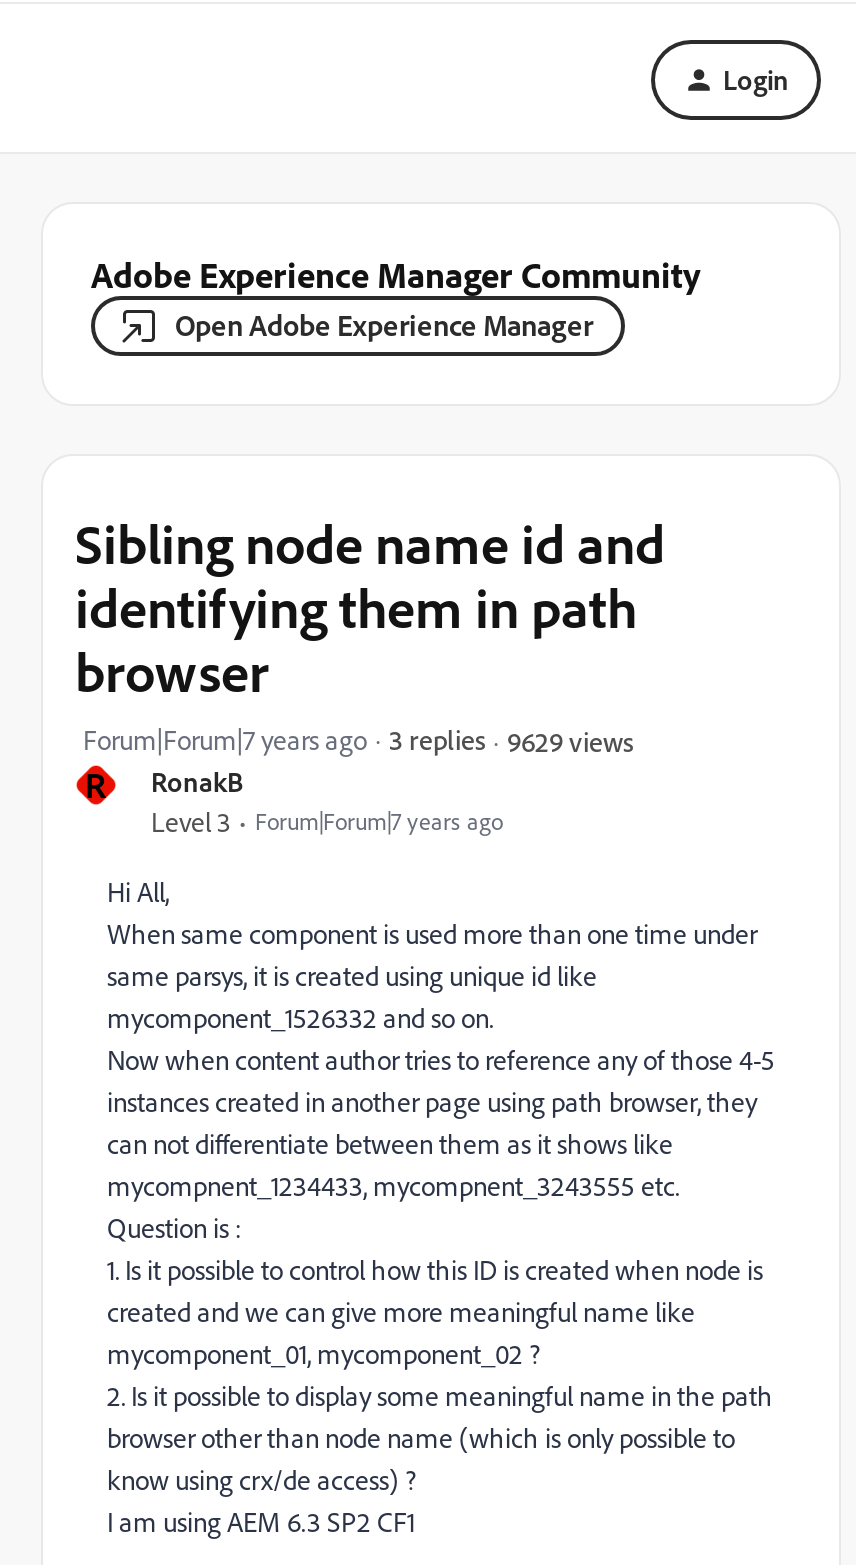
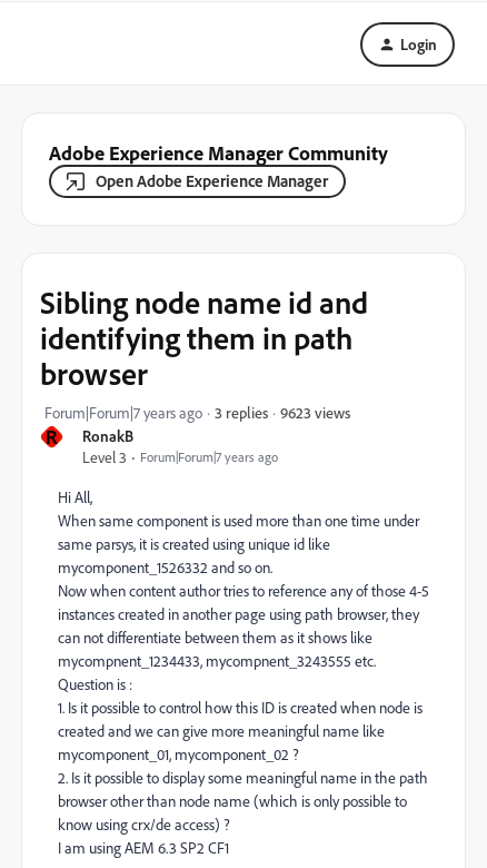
- 9629 views
+ 9623 views
